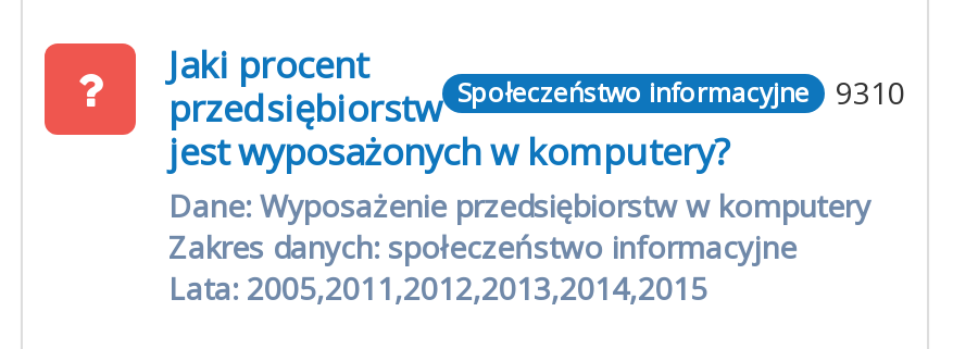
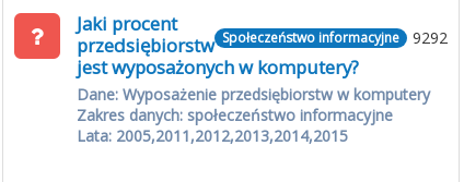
- przedsiębiorstw Społeczeństwo informacyjne 9310
+ przedsiębiorstw Społeczeństwo informacyjne 9292
